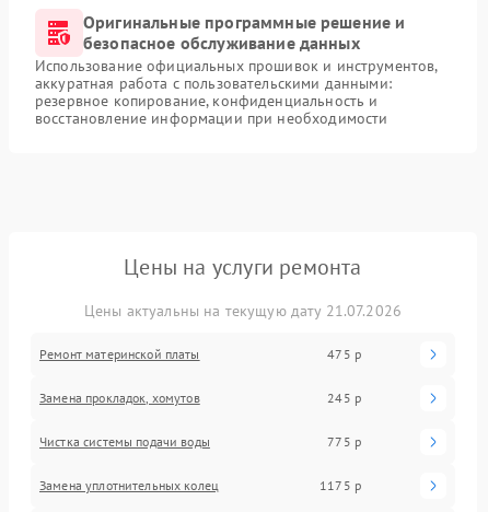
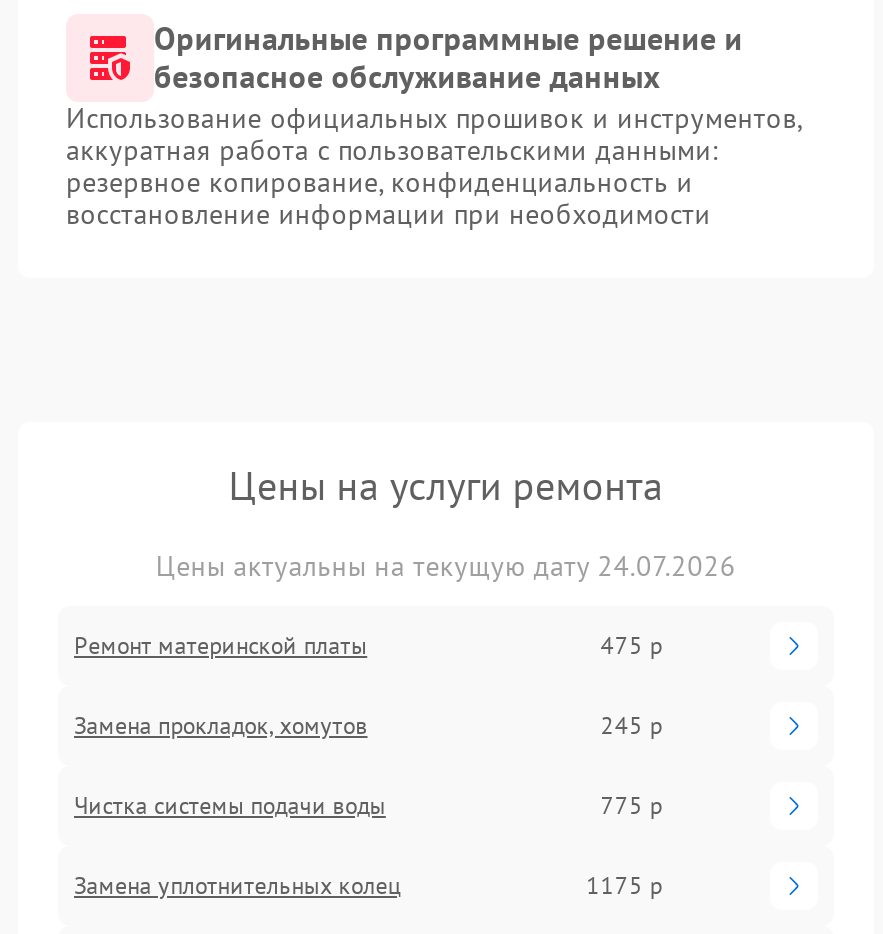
- Цены актуальны на текущую дату 21.07.2026
+ Цены актуальны на текущую дату 24.07.2026
